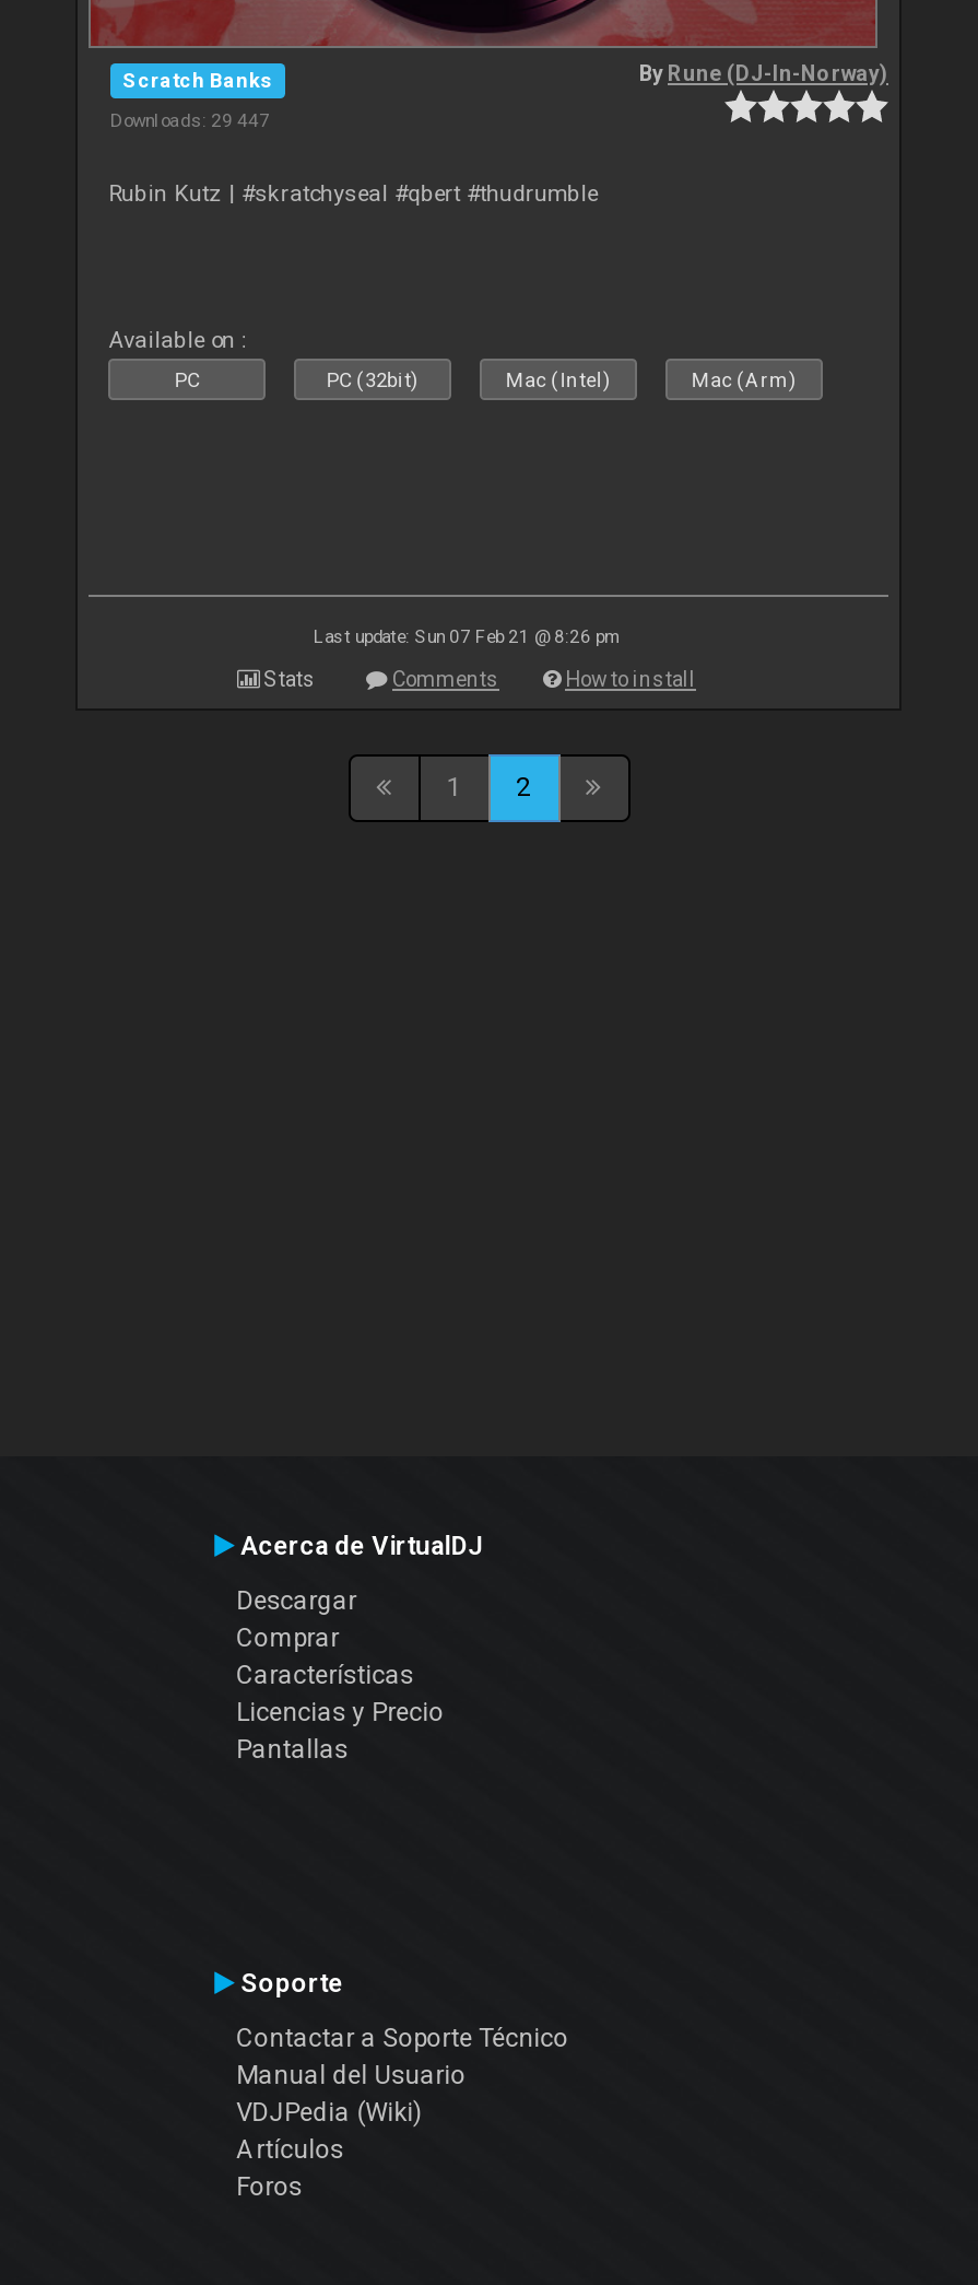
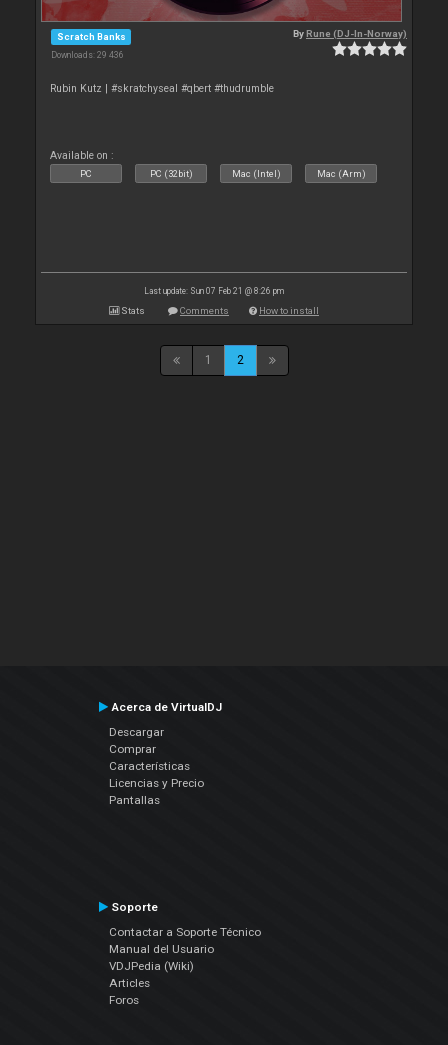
- Downloads: 29 447
+ Downloads: 29 436

- Artículos
+ Articles
